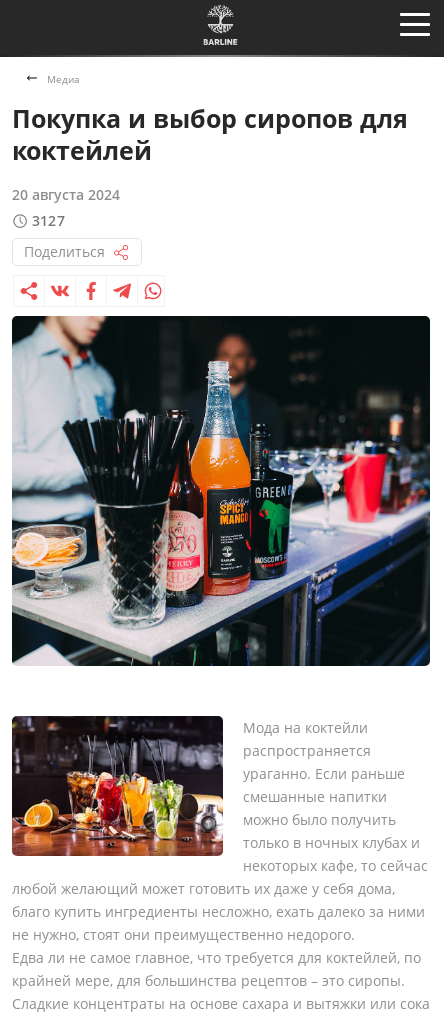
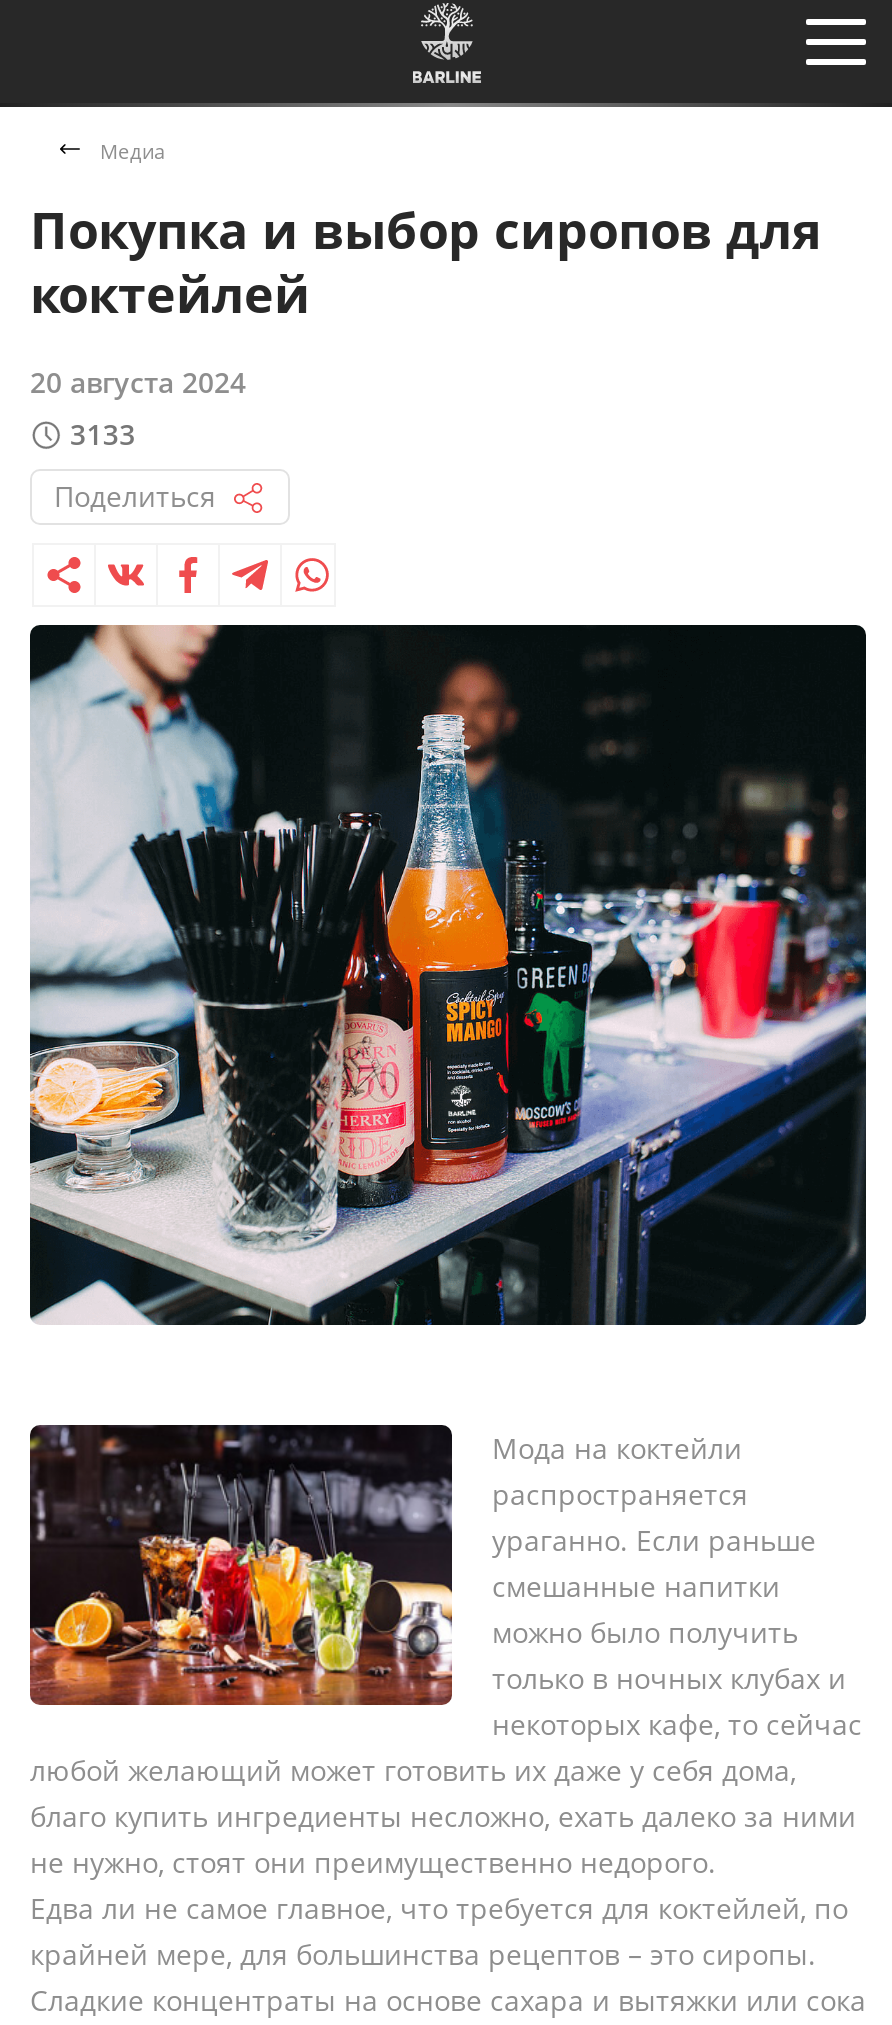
- 3127
+ 3133
